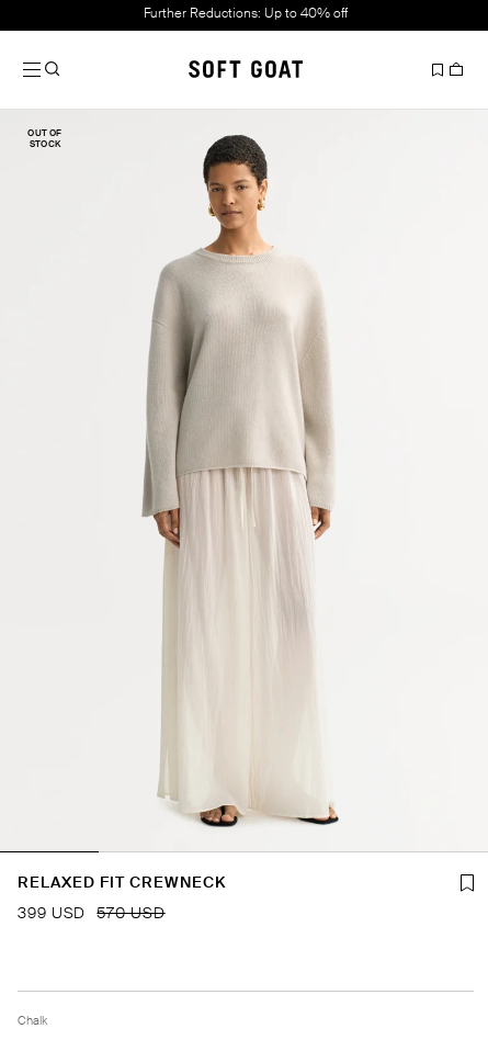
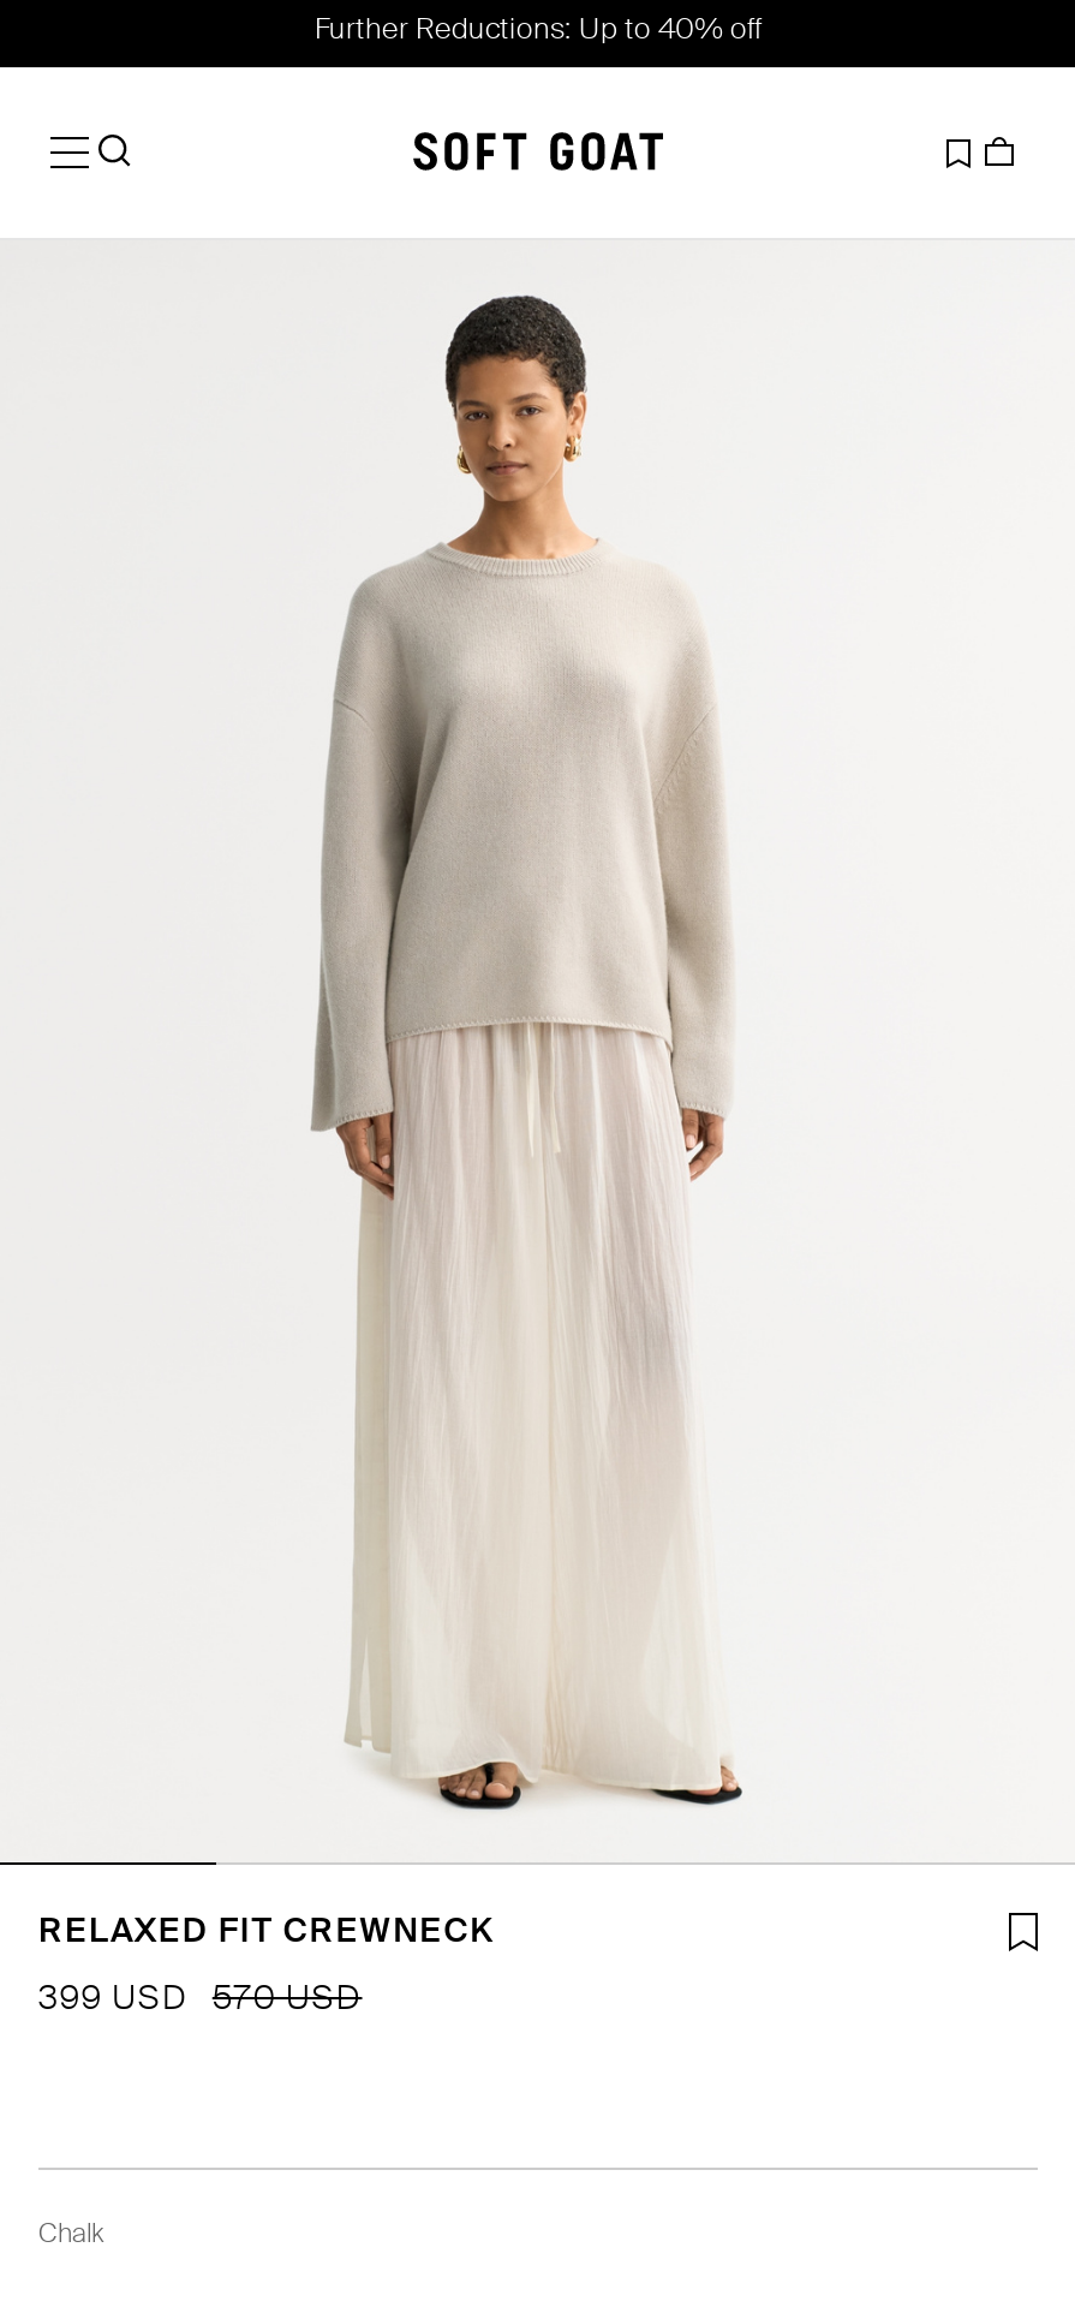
- OUT OF
- STOCK
